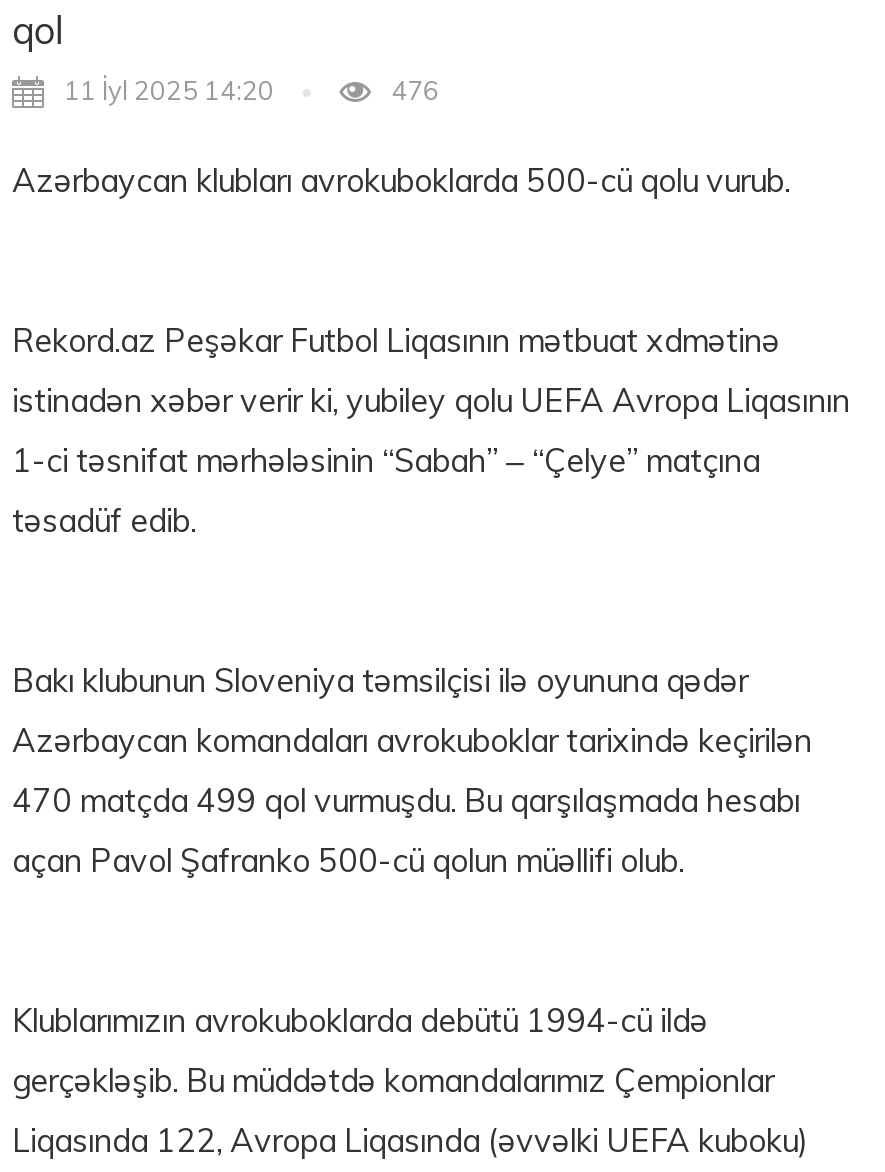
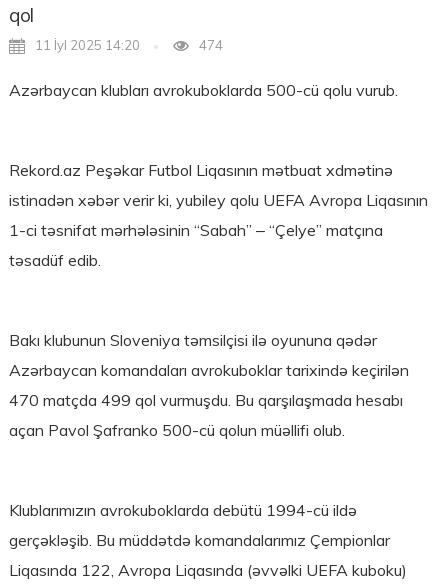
- 476
+ 474
